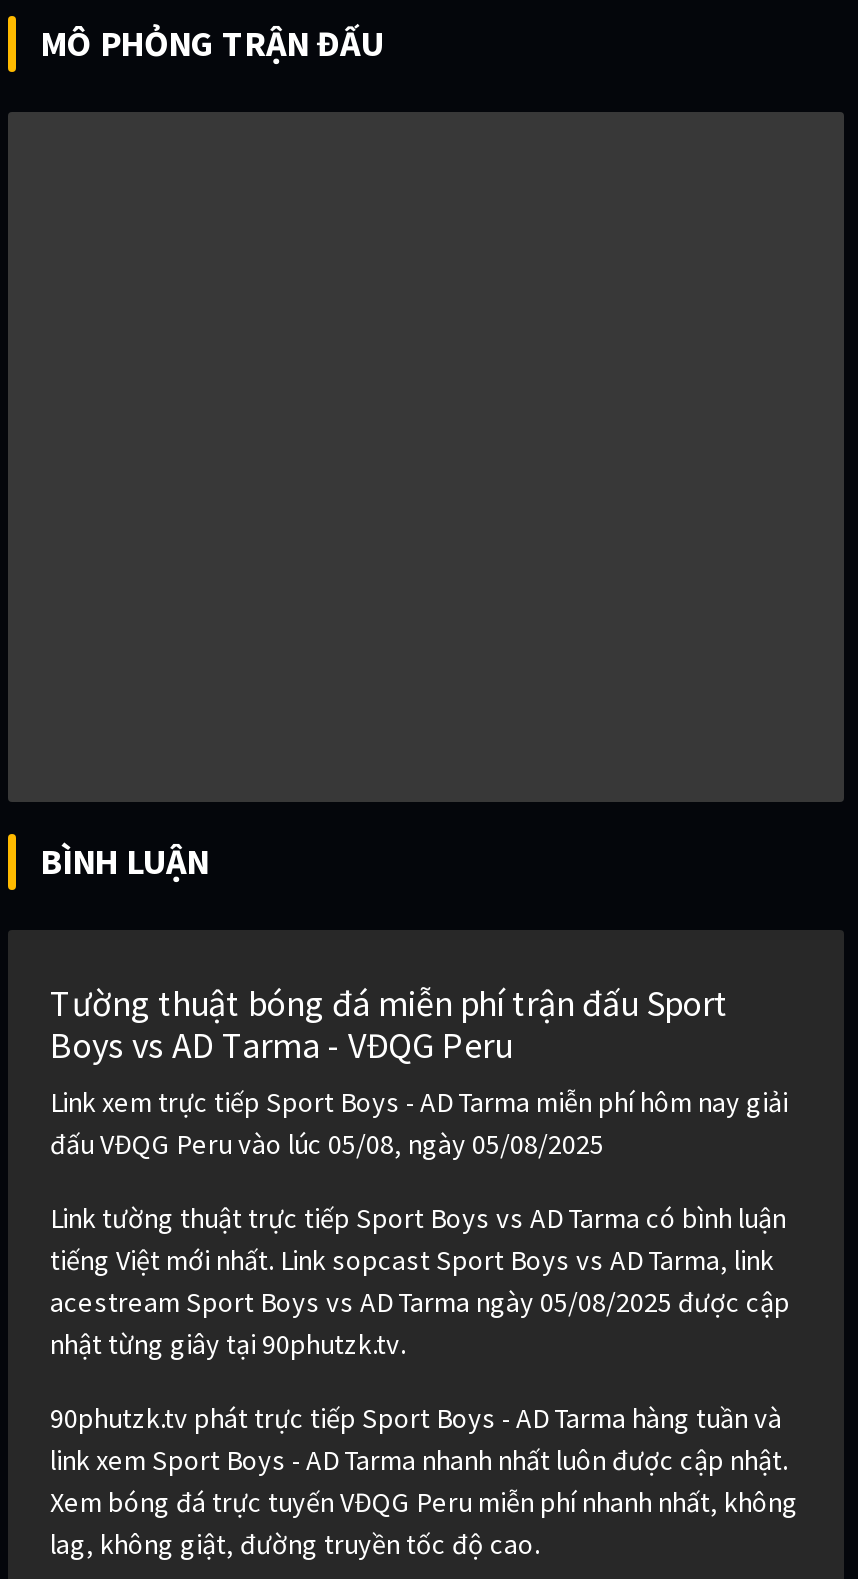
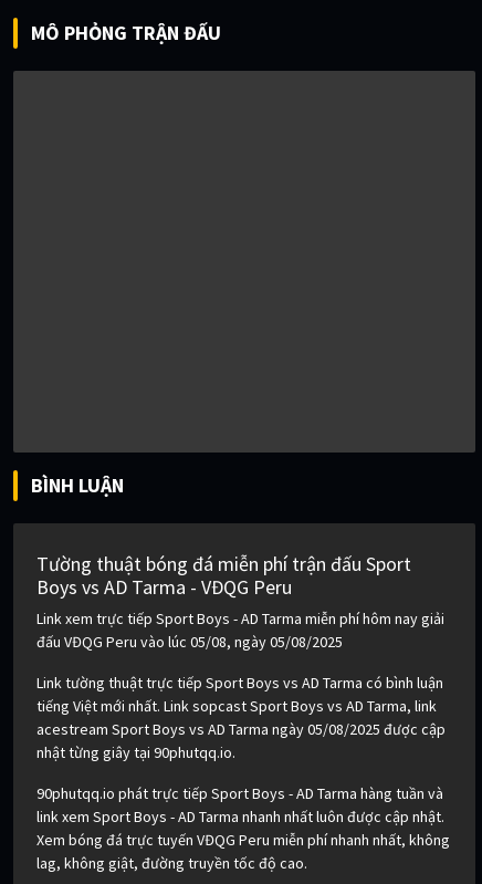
- nhật từng giây tại 90phutzk.tv.
+ nhật từng giây tại 90phutqq.io.

- 90phutzk.tv phát trực tiếp Sport Boys - AD Tarma hàng tuần và
+ 90phutqq.io phát trực tiếp Sport Boys - AD Tarma hàng tuần và
